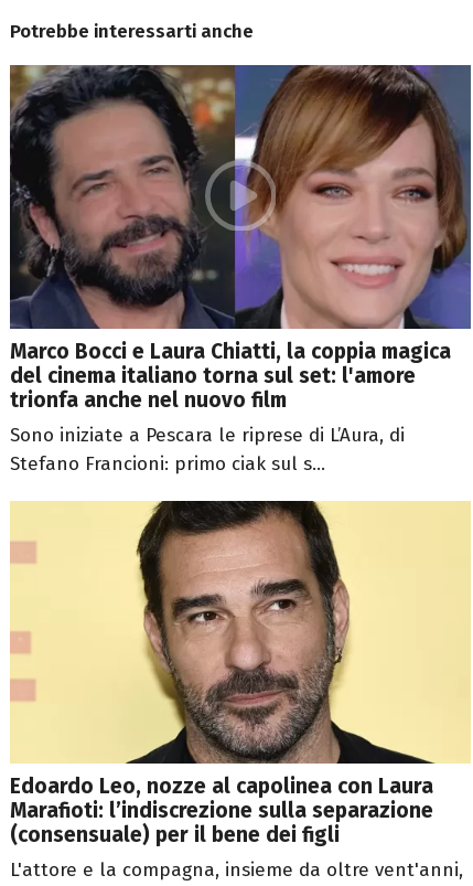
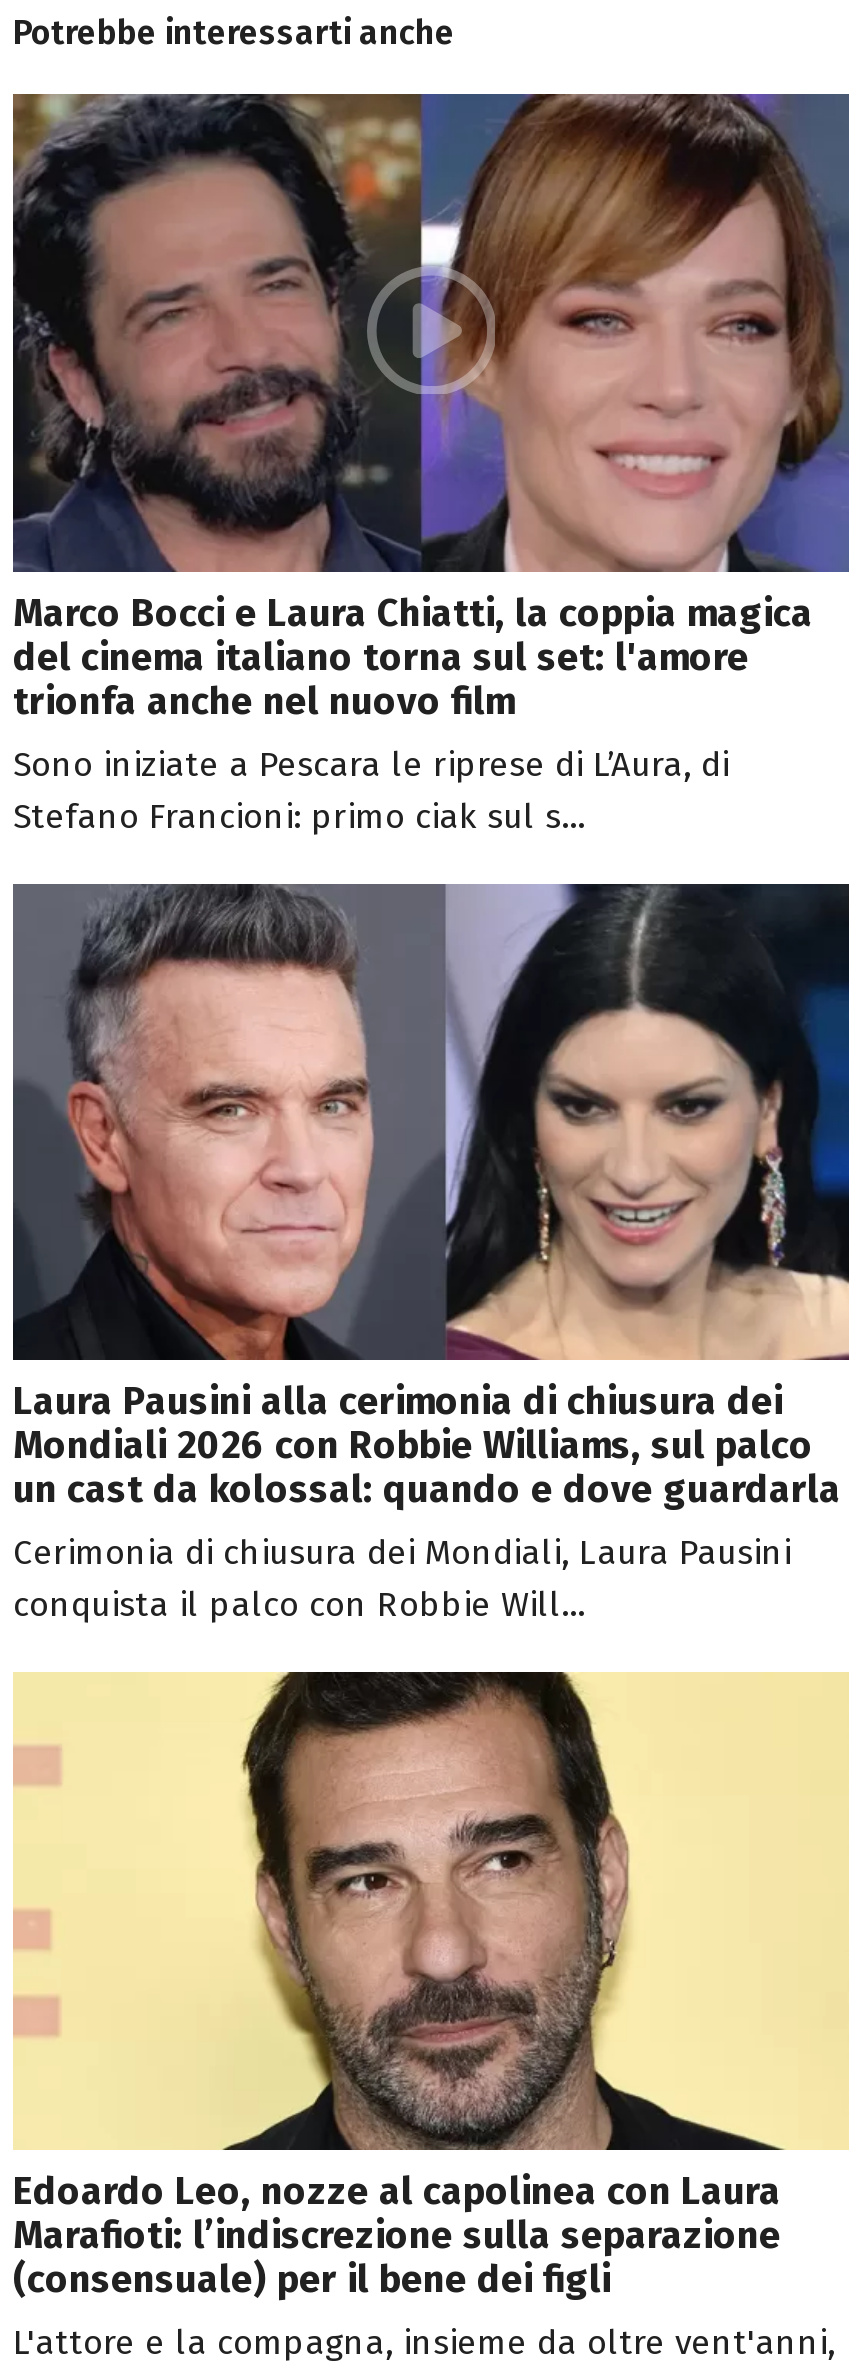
+ [image]
+ Laura Pausini alla cerimonia di chiusura dei
+ Mondiali 2026 con Robbie Williams, sul palco
+ un cast da kolossal: quando e dove guardarla
+ Cerimonia di chiusura dei Mondiali, Laura Pausini
+ conquista il palco con Robbie Will...
